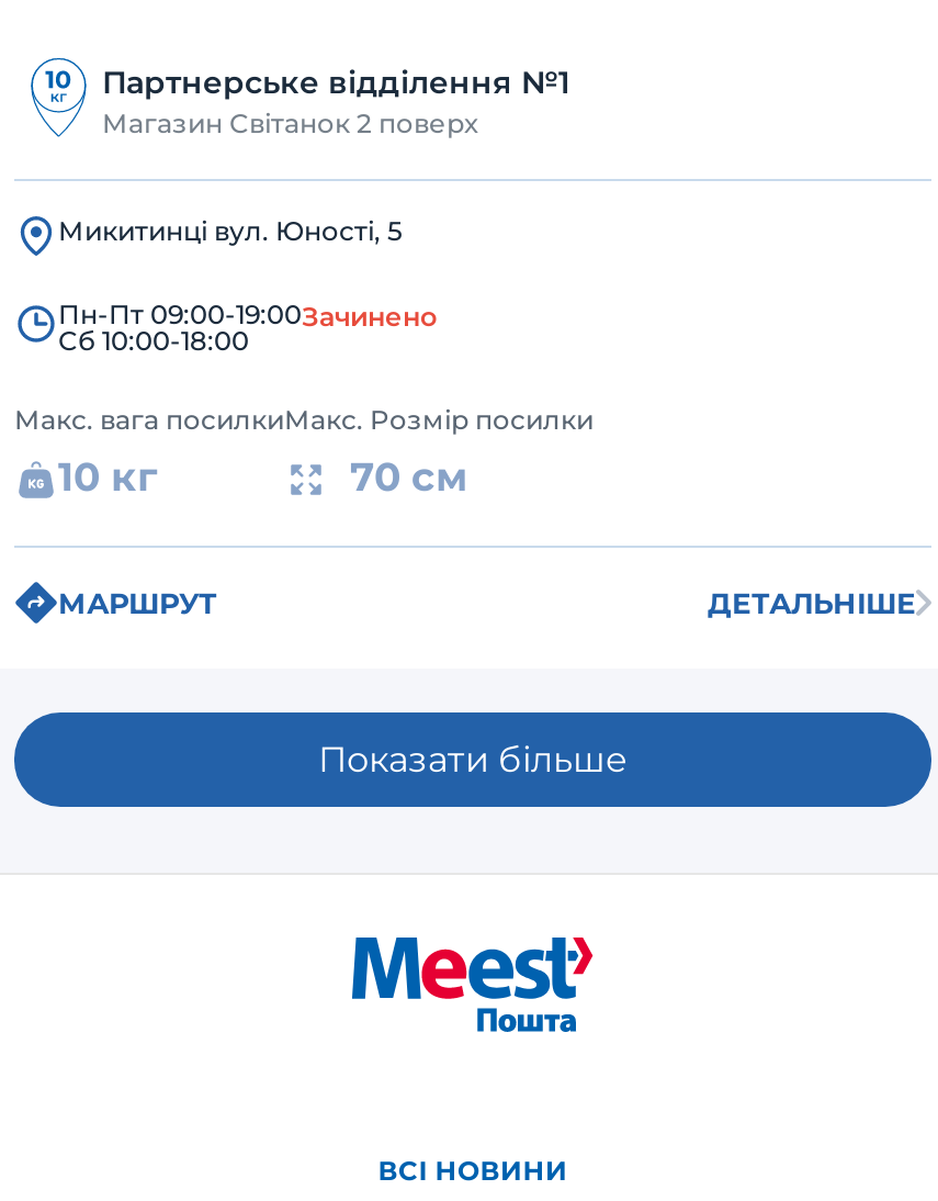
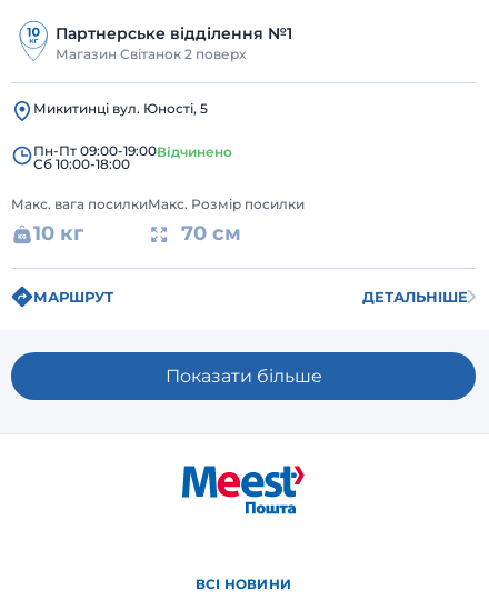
- Зачинено
+ Відчинено
